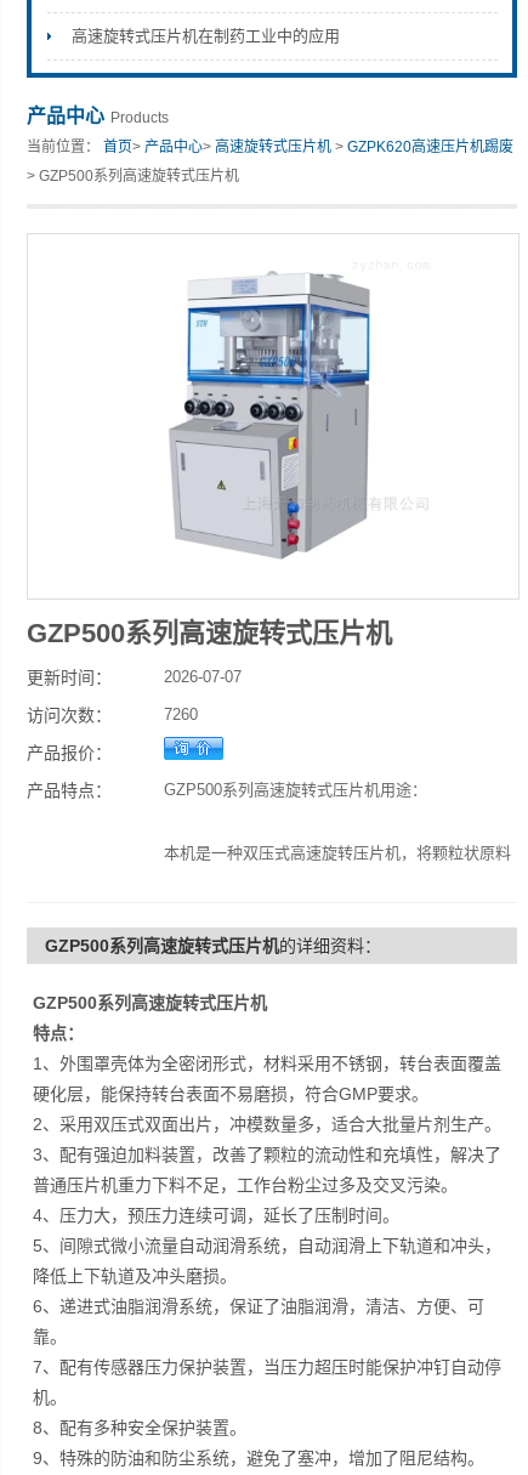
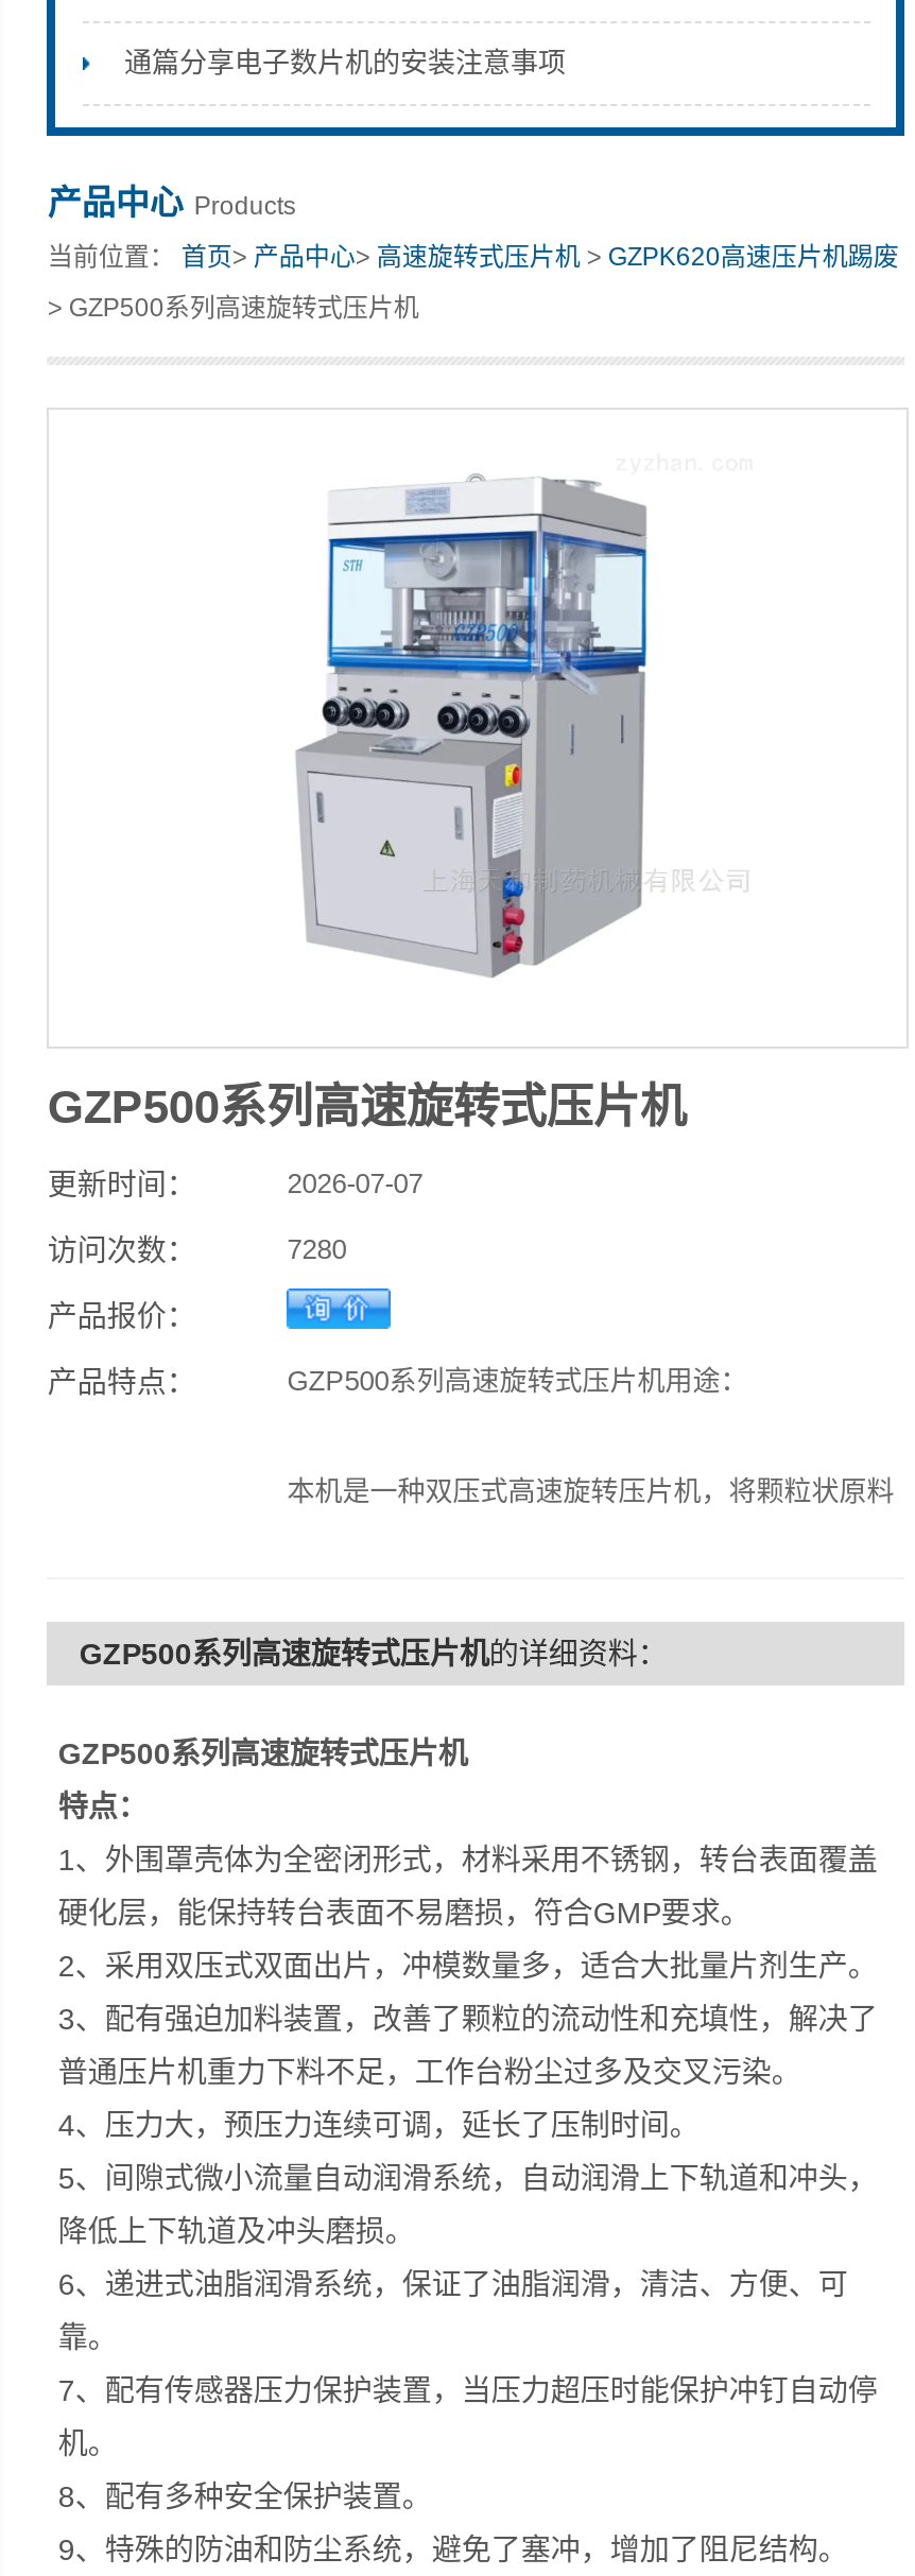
- 高速旋转式压片机在制药工业中的应用
+ 通篇分享电子数片机的安装注意事项

- 7260
+ 7280
